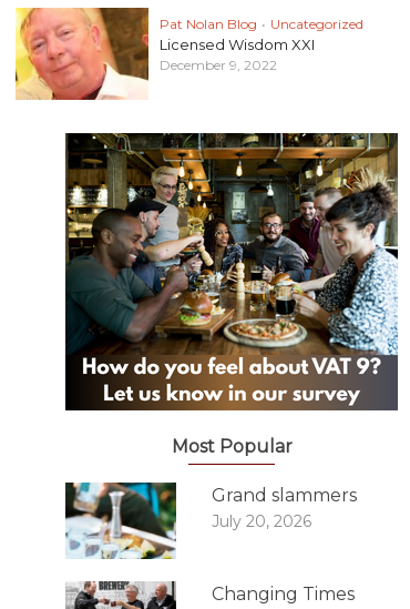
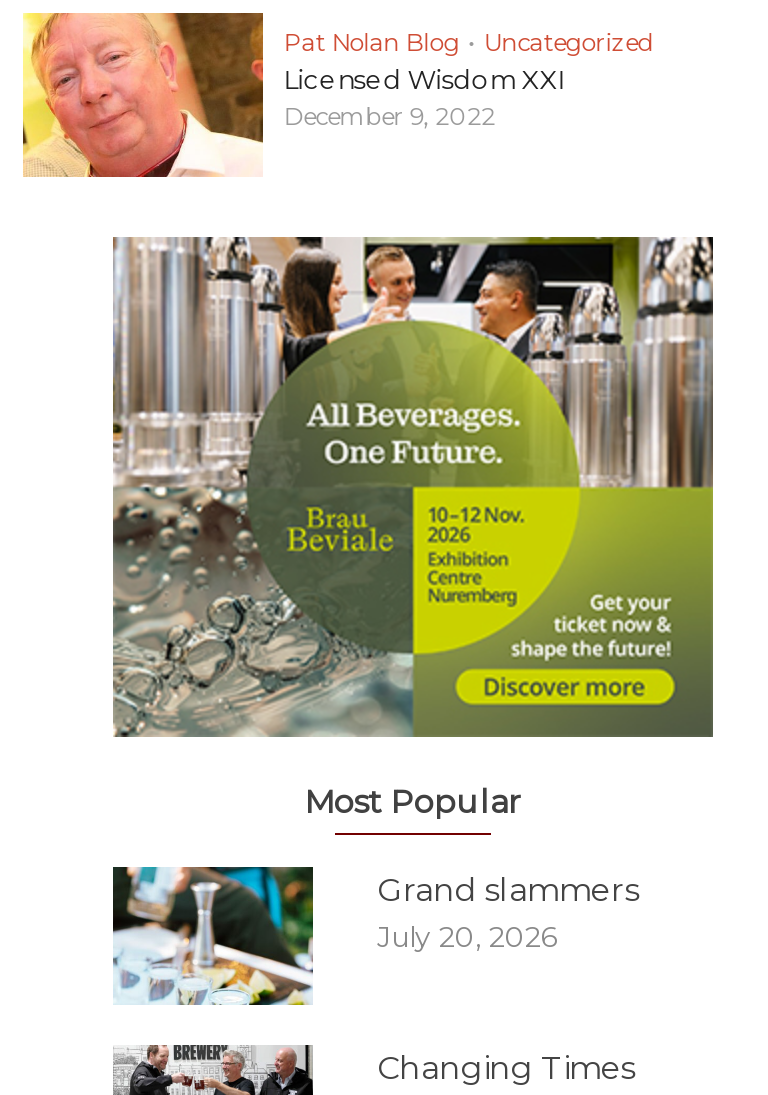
- [image]
+ [image]
